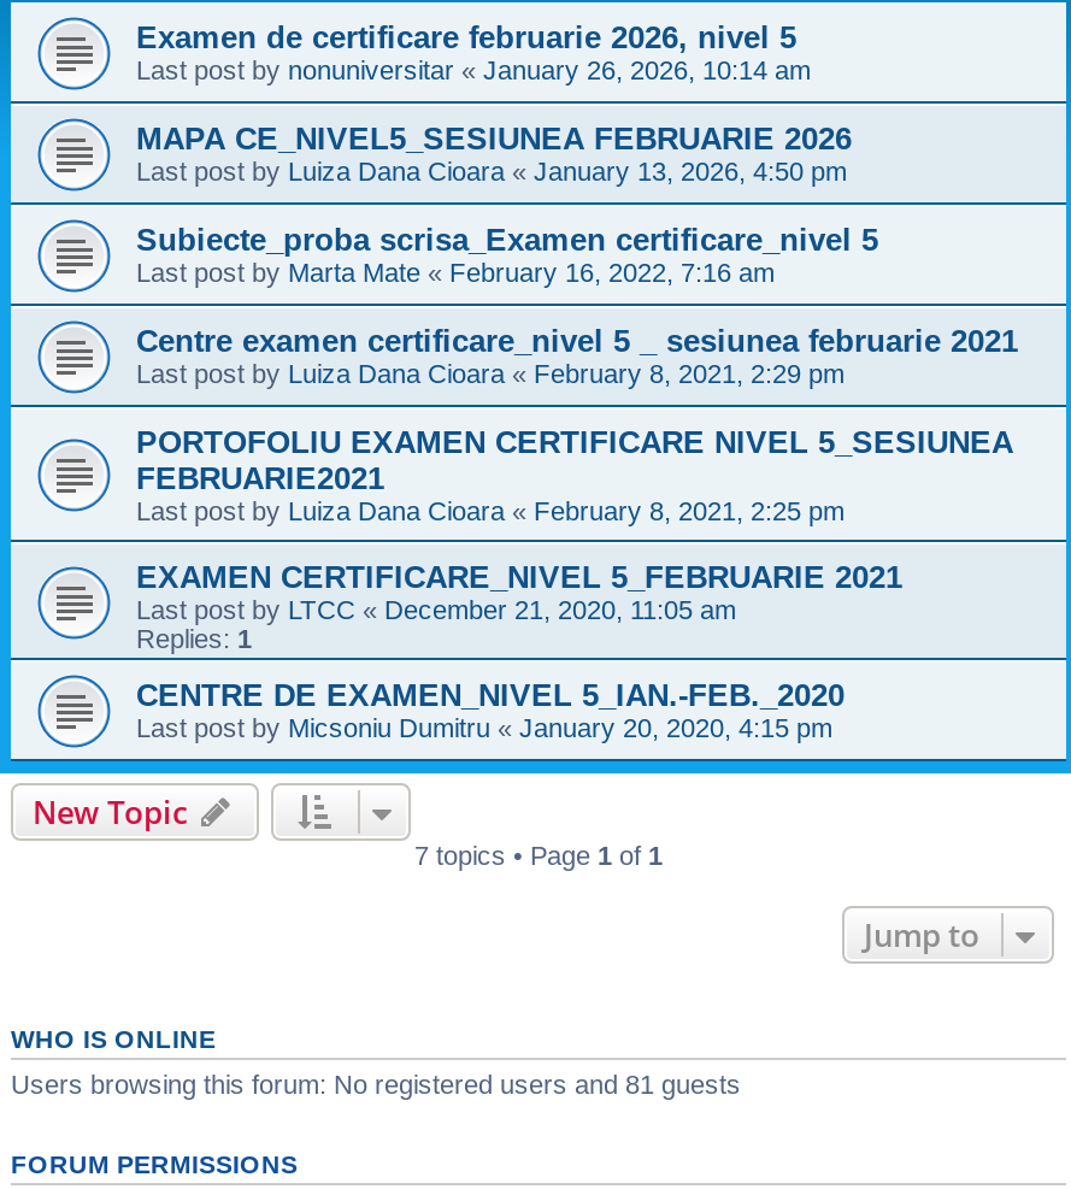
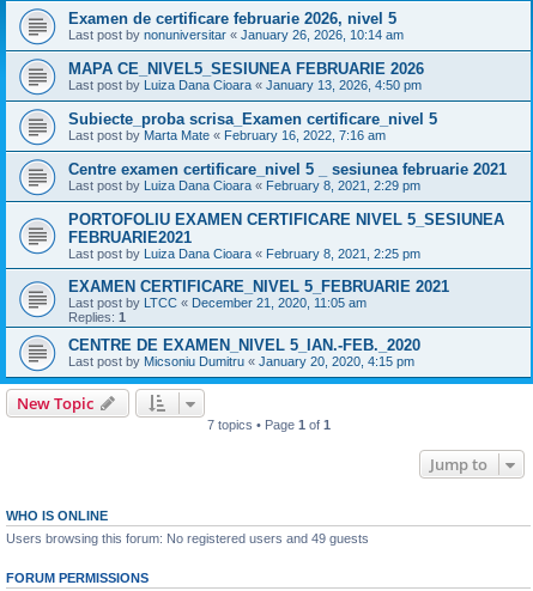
- Users browsing this forum: No registered users and 81 guests
+ Users browsing this forum: No registered users and 49 guests
